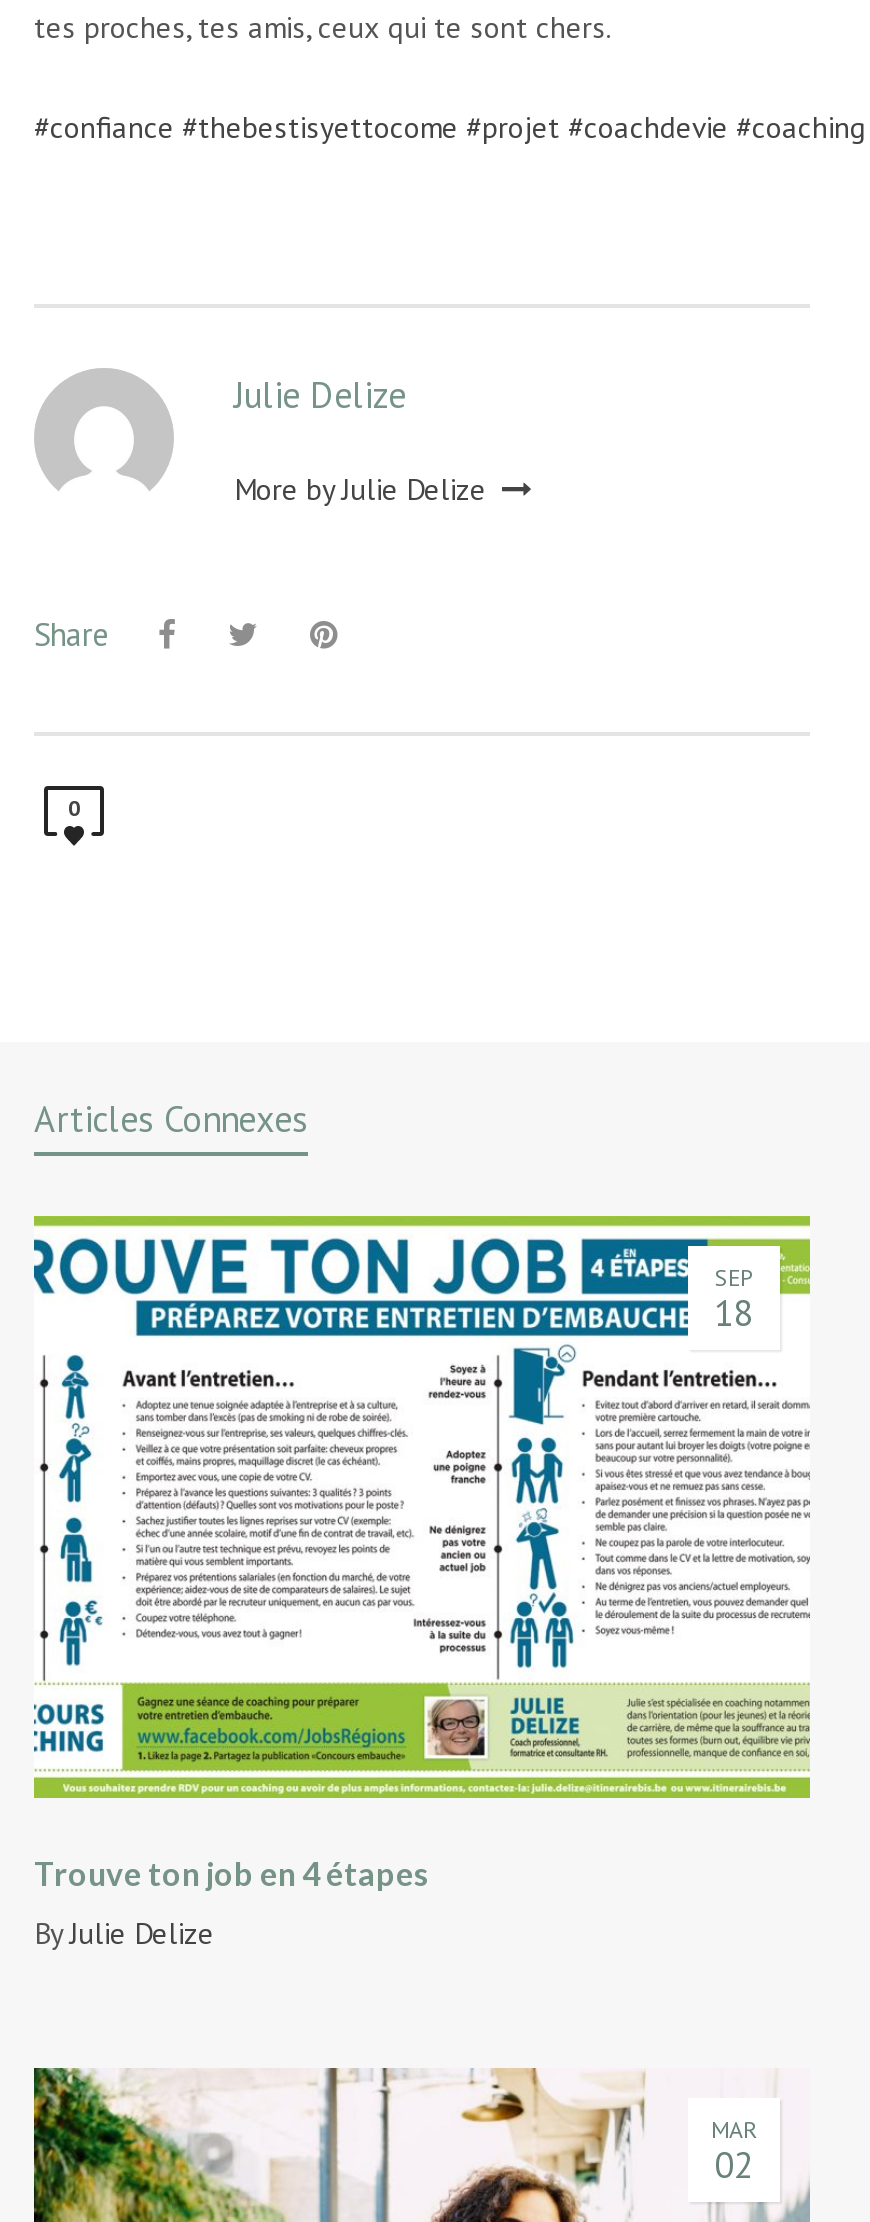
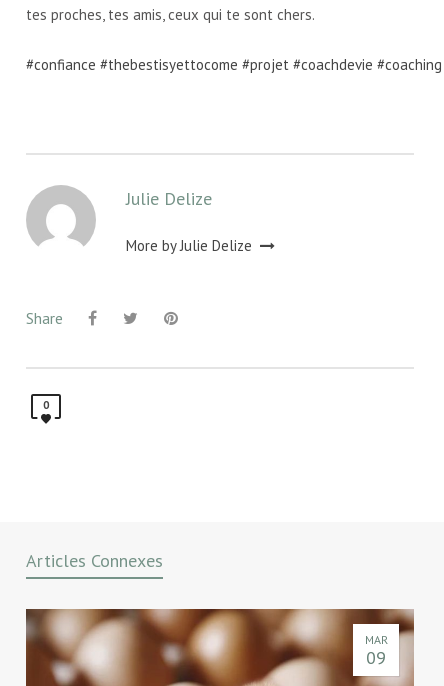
- [image]
- SEP
- 18

- Trouve ton job en 4 étapes
- ByJulie Delize

- 02
+ 09
